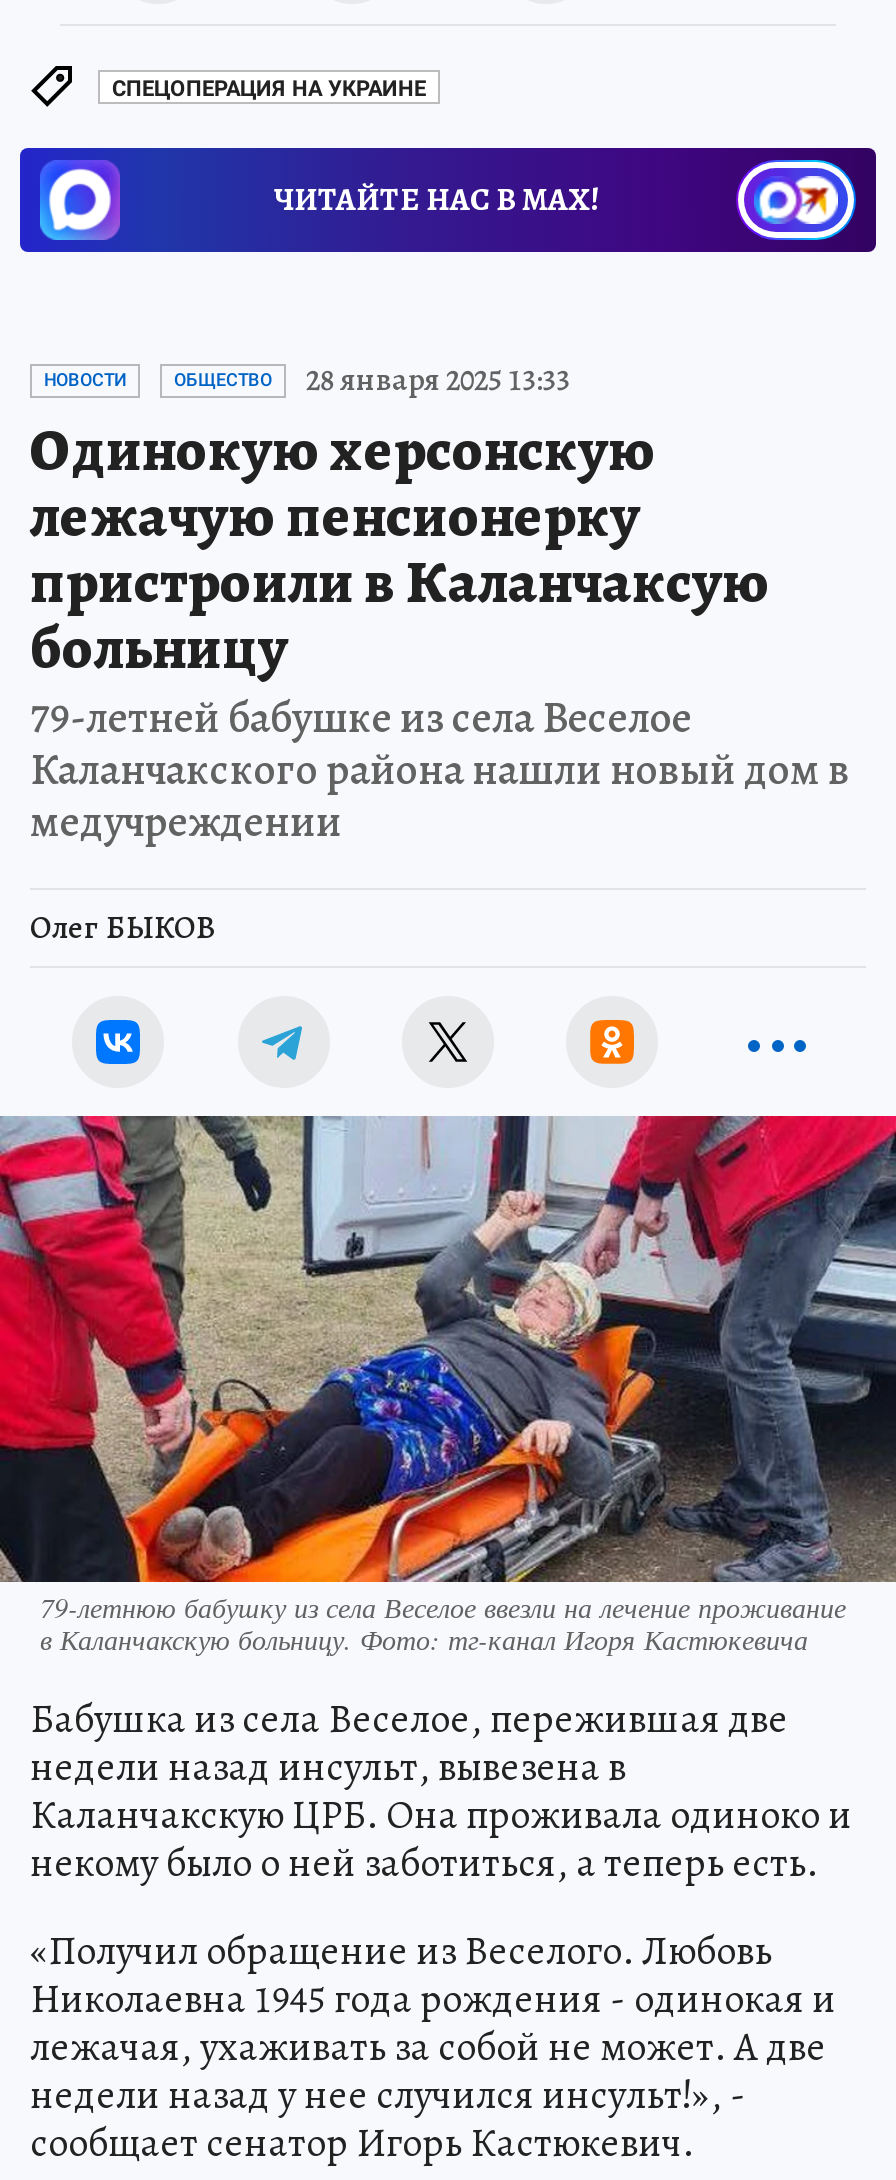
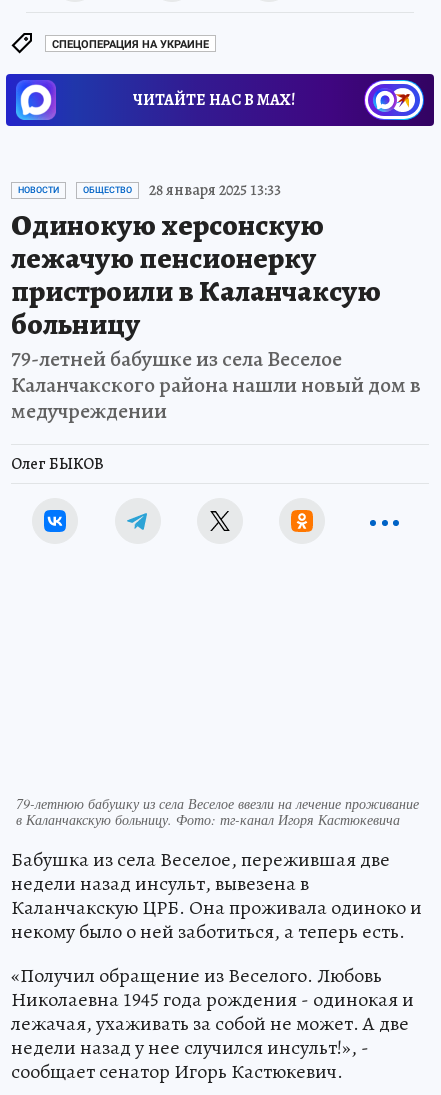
- [image]
